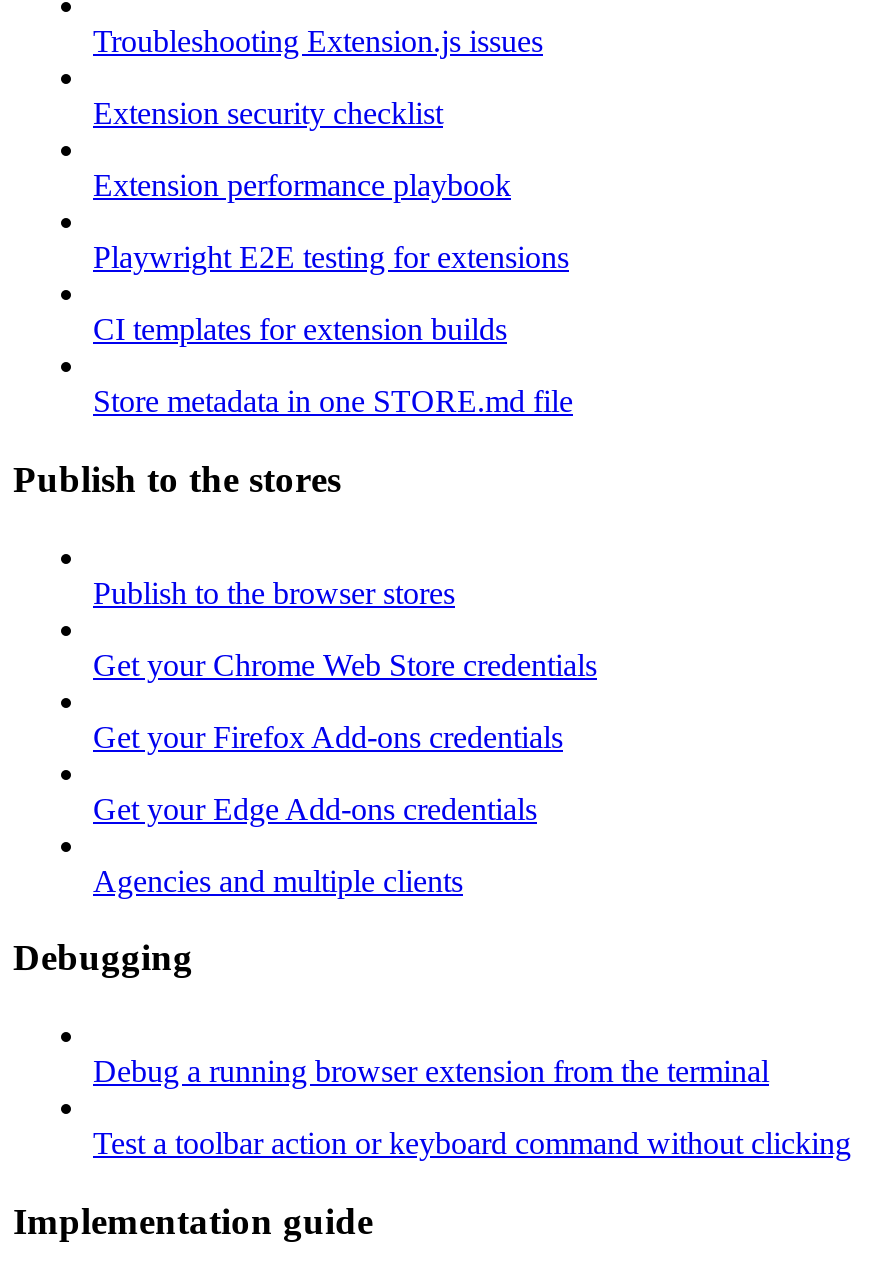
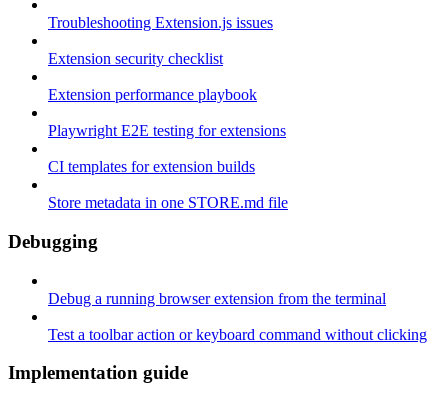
- Publish to the stores
- Publish to the browser stores
- Get your Chrome Web Store credentials
- Get your Firefox Add-ons credentials
- Get your Edge Add-ons credentials
- Agencies and multiple clients
